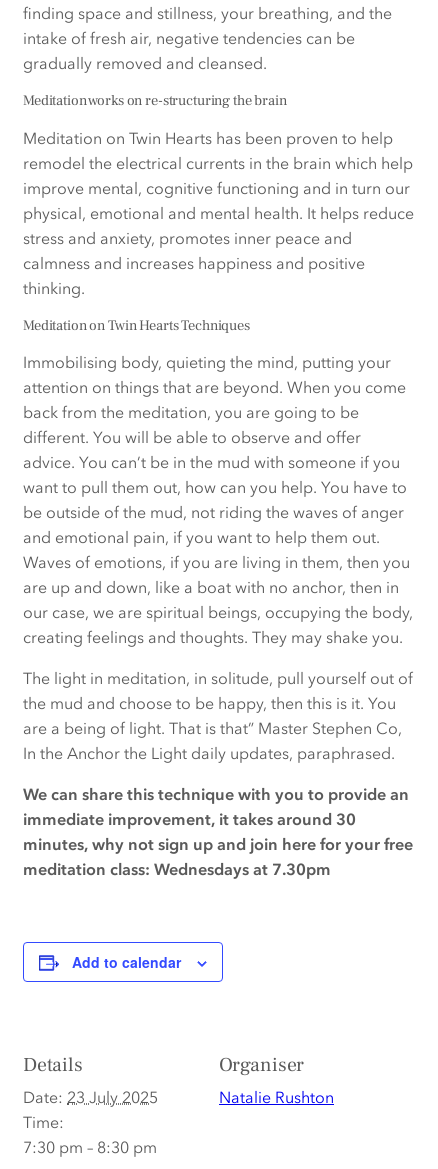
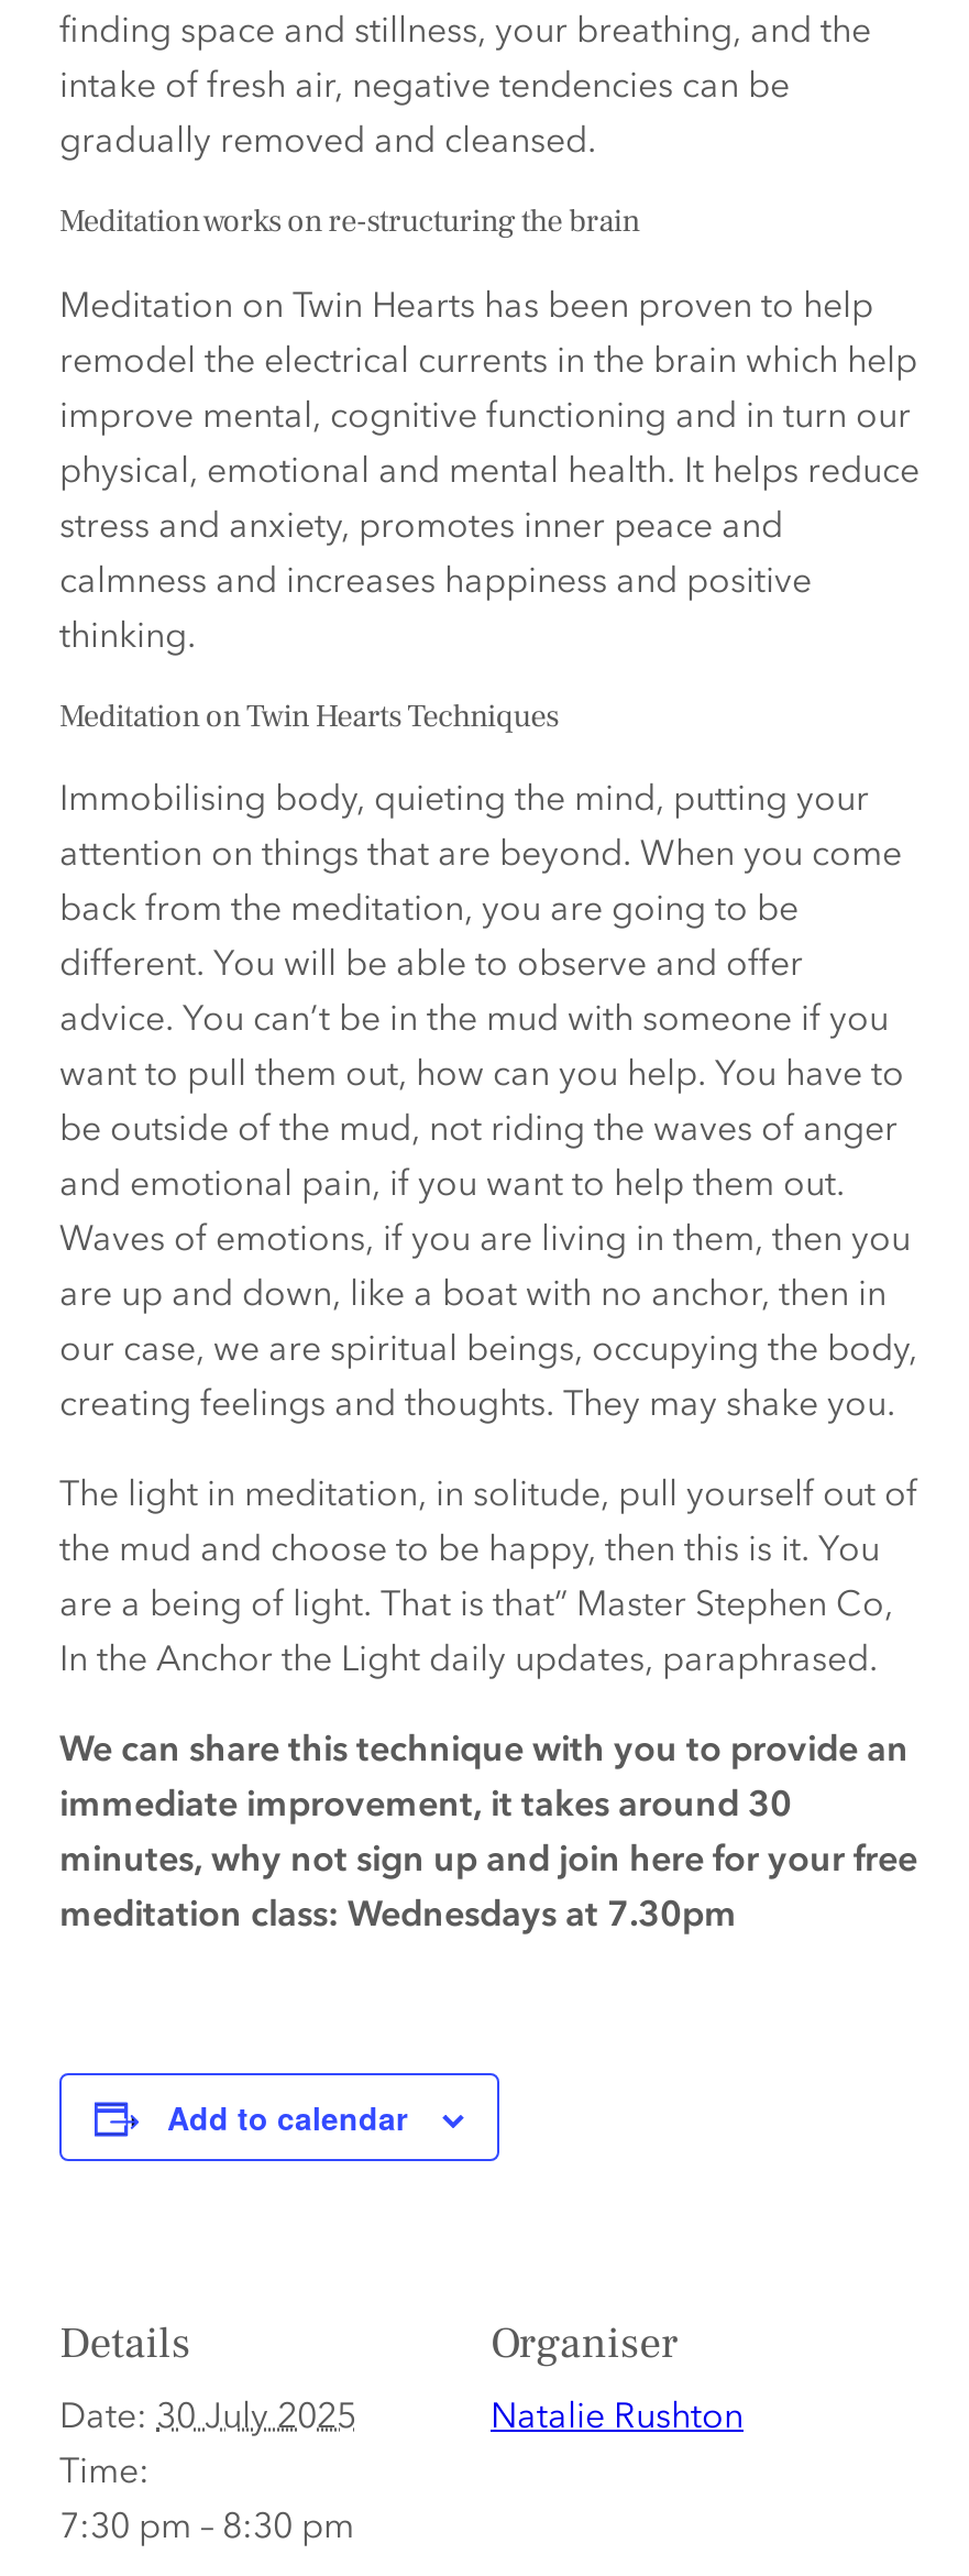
- Date: 23 July 2025
+ Date: 30 July 2025
